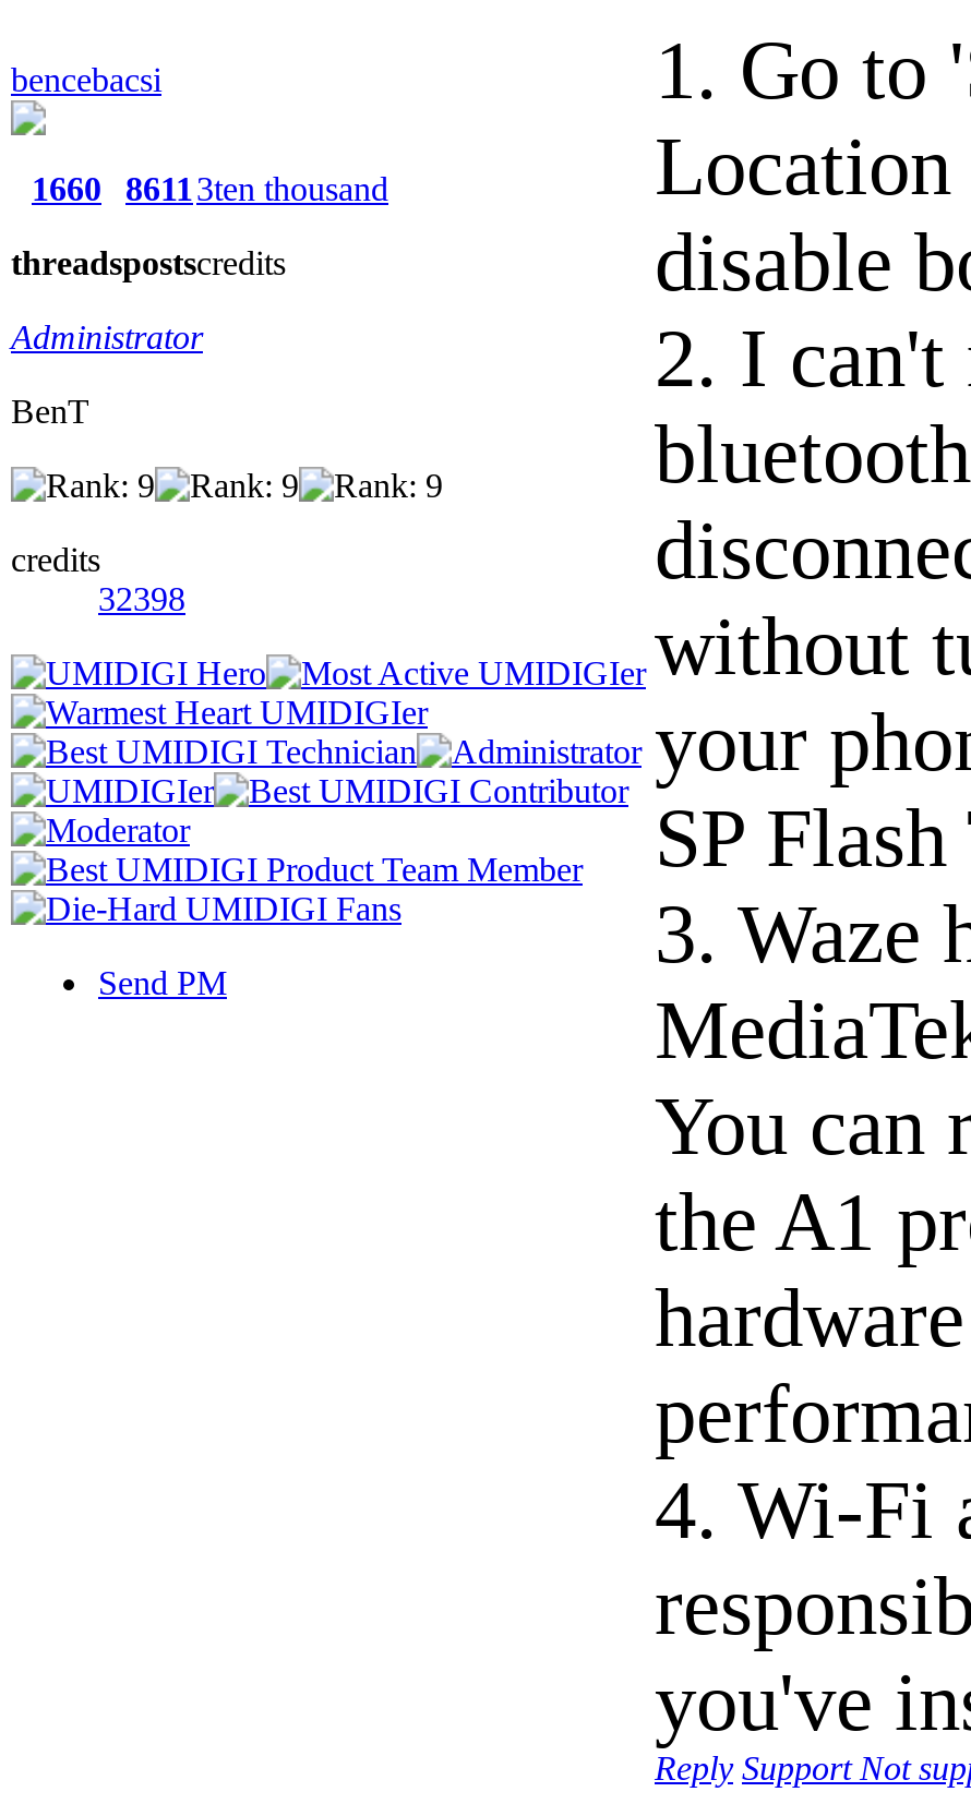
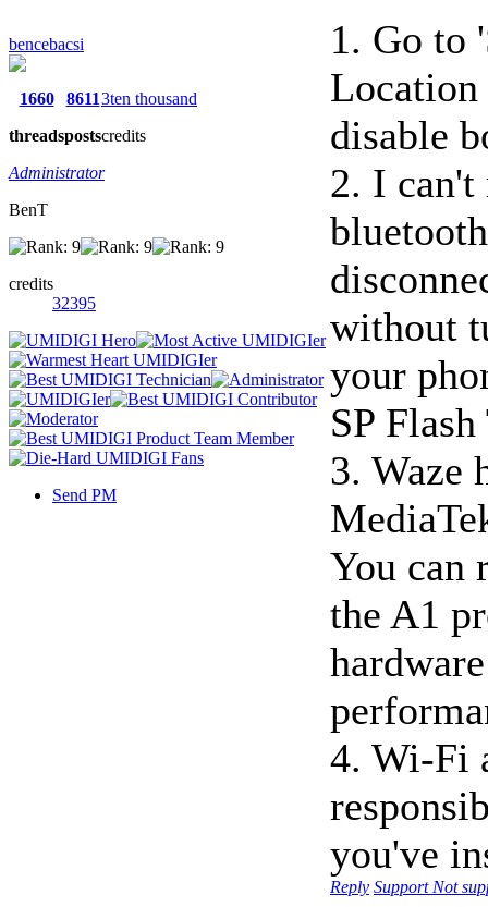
- 32398
+ 32395
